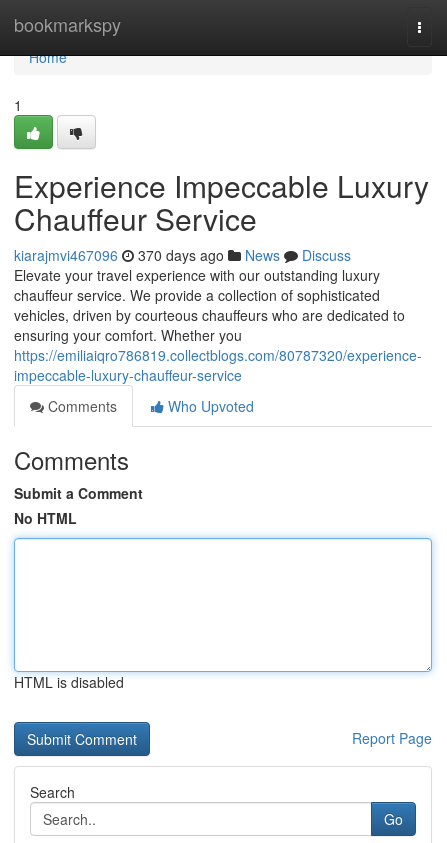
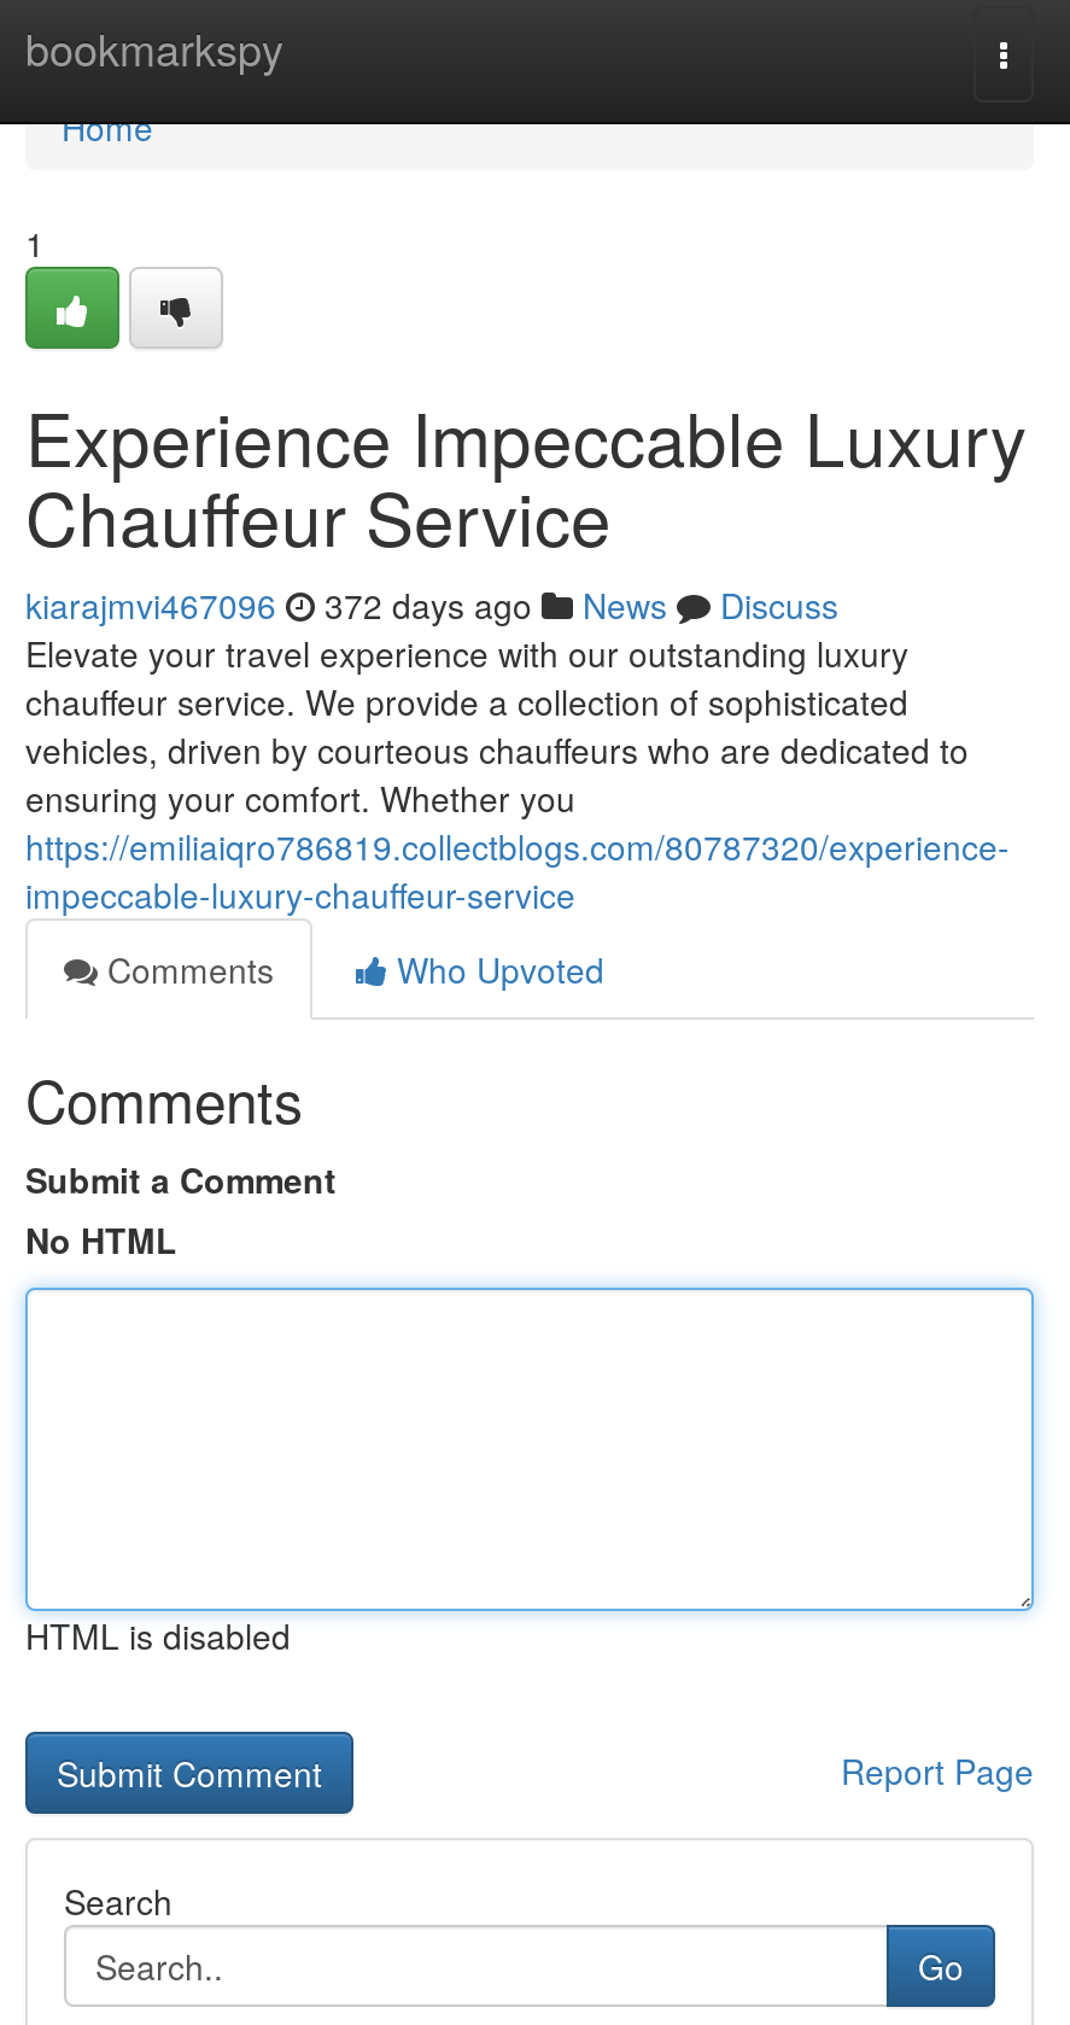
- kiarajmvi467096 370 days ago News Discuss
+ kiarajmvi467096 372 days ago News Discuss
